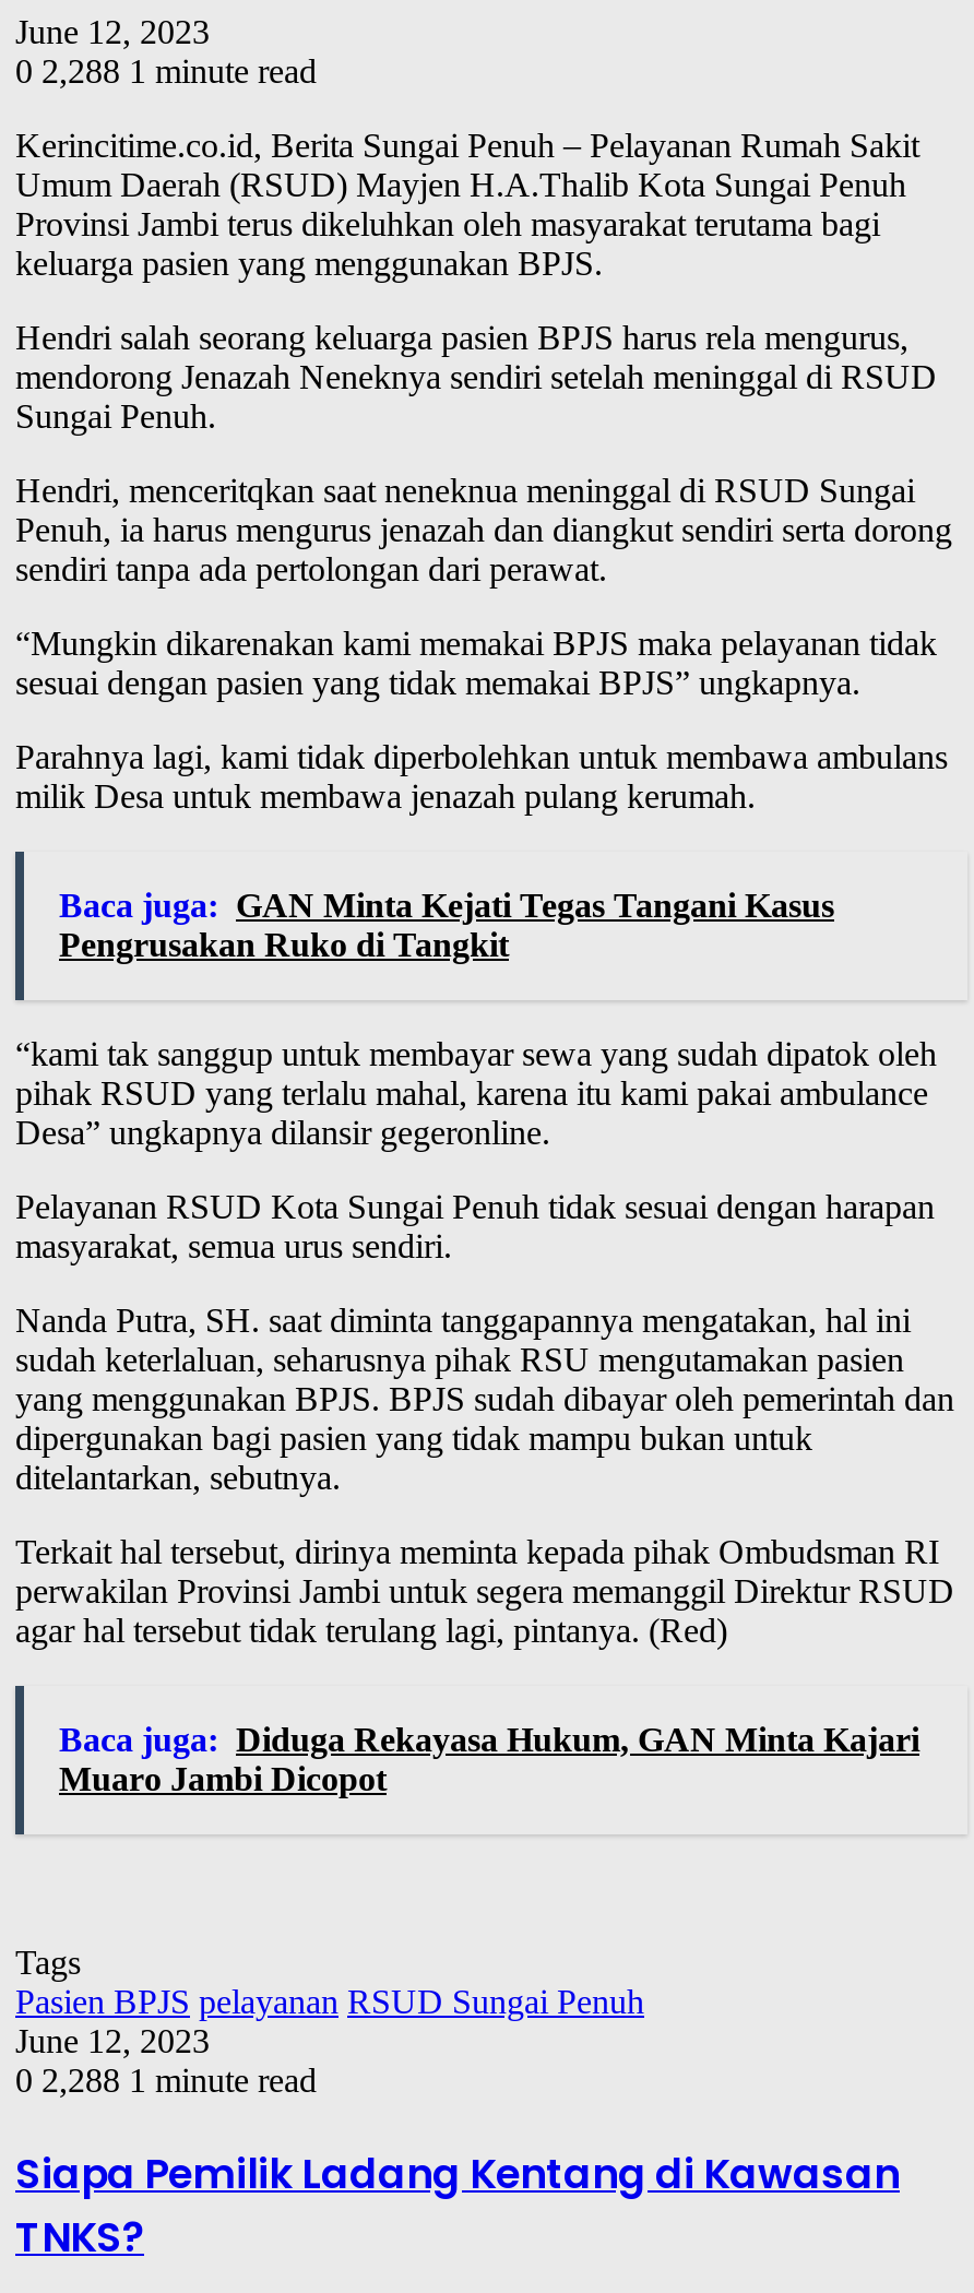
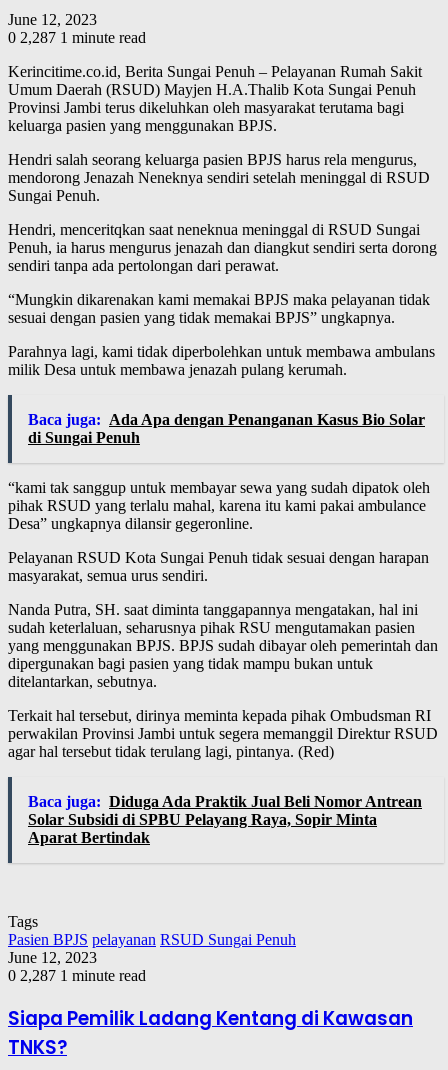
- 0 2,288 1 minute read
+ 0 2,287 1 minute read

- Baca juga: GAN Minta Kejati Tegas Tangani Kasus
- Pengrusakan Ruko di Tangkit
+ Baca juga: Ada Apa dengan Penanganan Kasus Bio Solar
+ di Sungai Penuh

- Baca juga: Diduga Rekayasa Hukum, GAN Minta Kajari
- Muaro Jambi Dicopot
+ Baca juga: Diduga Ada Praktik Jual Beli Nomor Antrean
+ Solar Subsidi di SPBU Pelayang Raya, Sopir Minta
+ Aparat Bertindak

- 0 2,288 1 minute read
+ 0 2,287 1 minute read
